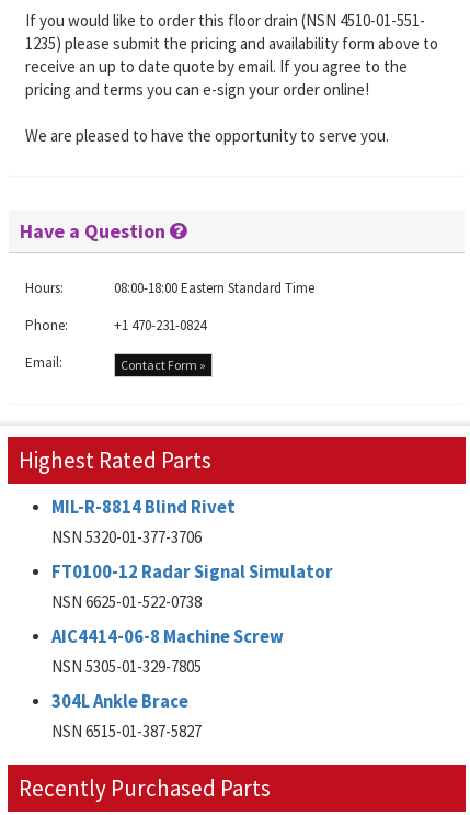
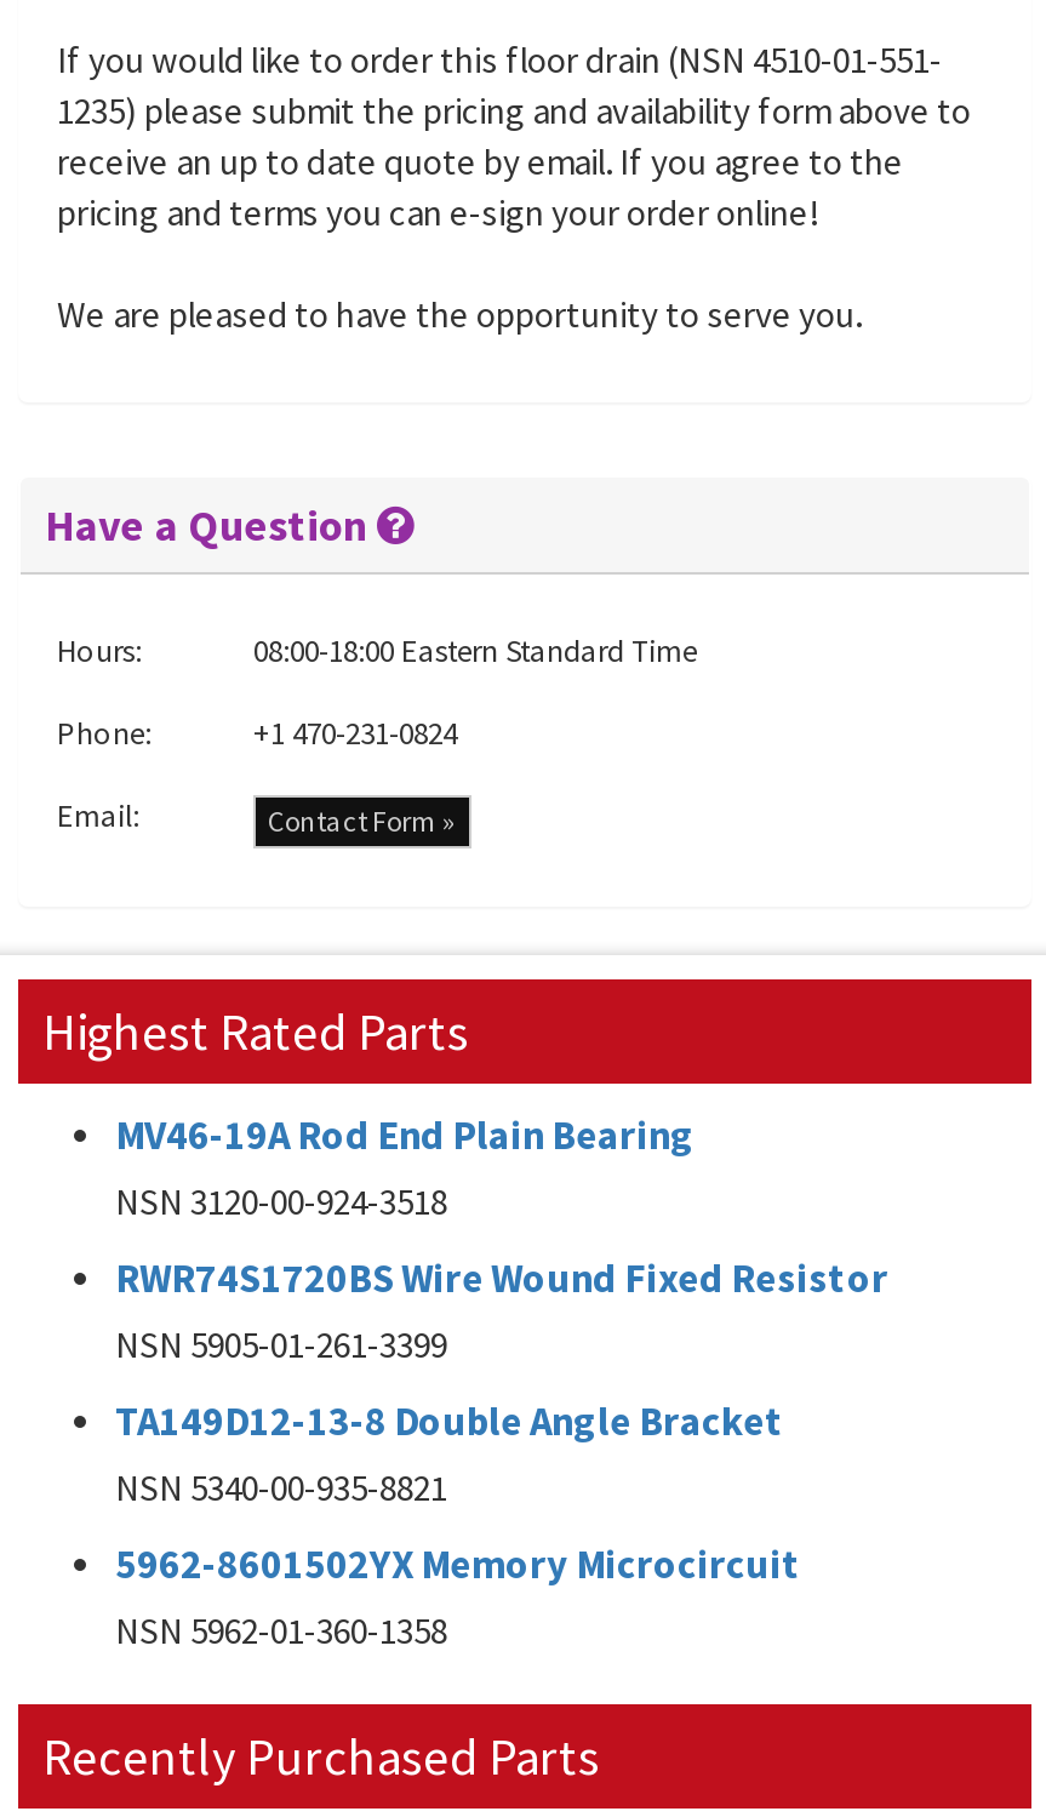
- MIL-R-8814 Blind Rivet
- NSN 5320-01-377-3706
+ MV46-19A Rod End Plain Bearing
+ NSN 3120-00-924-3518

- FT0100-12 Radar Signal Simulator
- NSN 6625-01-522-0738
+ RWR74S1720BS Wire Wound Fixed Resistor
+ NSN 5905-01-261-3399

- AIC4414-06-8 Machine Screw
- NSN 5305-01-329-7805
+ TA149D12-13-8 Double Angle Bracket
+ NSN 5340-00-935-8821

- 304L Ankle Brace
- NSN 6515-01-387-5827
+ 5962-8601502YX Memory Microcircuit
+ NSN 5962-01-360-1358
